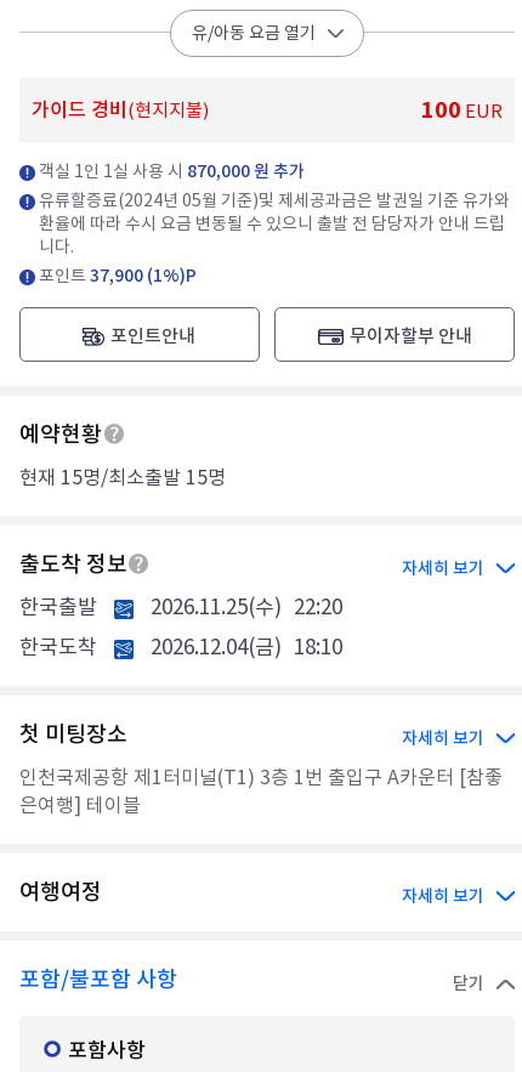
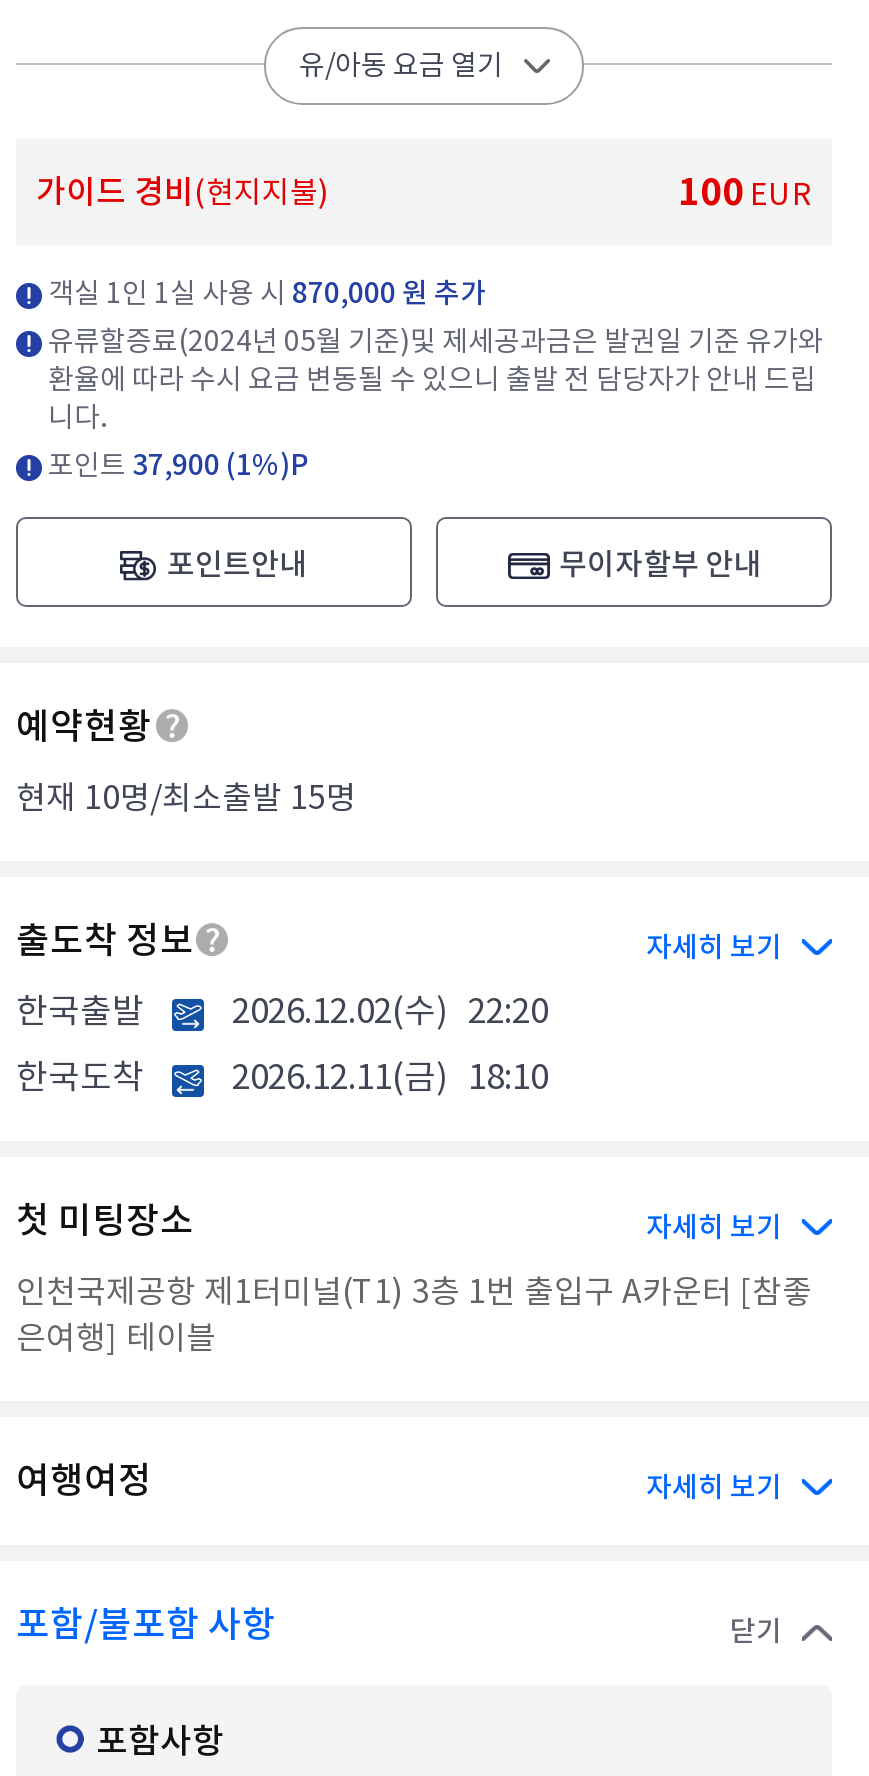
- 현재 15명/최소출발 15명
+ 현재 10명/최소출발 15명

- 한국출발 2026.11.25(수) 22:20
+ 한국출발 2026.12.02(수) 22:20

- 한국도착 2026.12.04(금) 18:10
+ 한국도착 2026.12.11(금) 18:10
